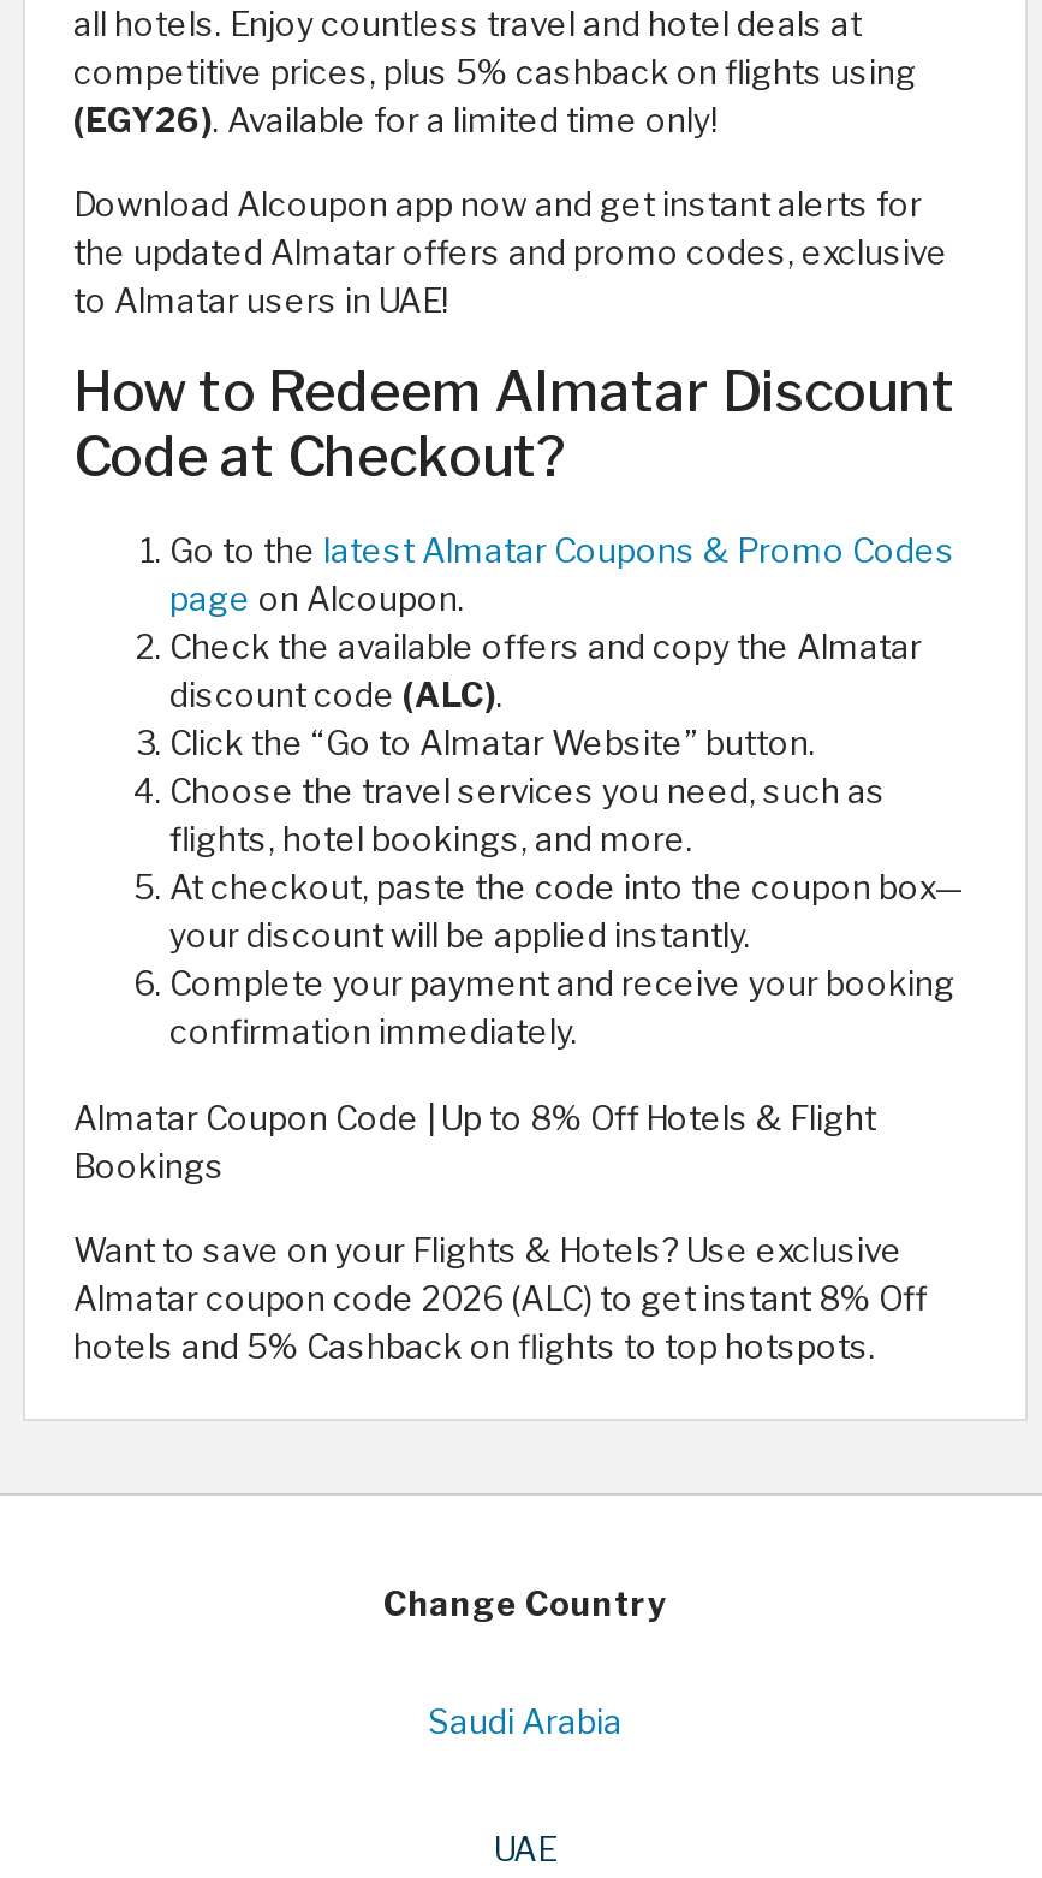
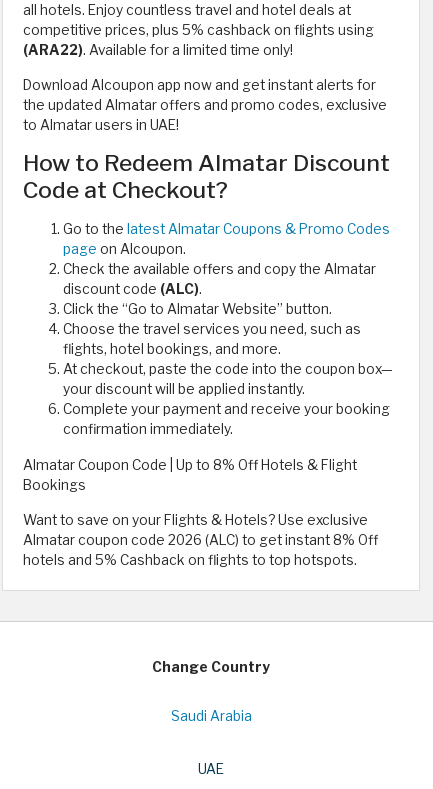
- (EGY26). Available for a limited time only!
+ (ARA22). Available for a limited time only!
